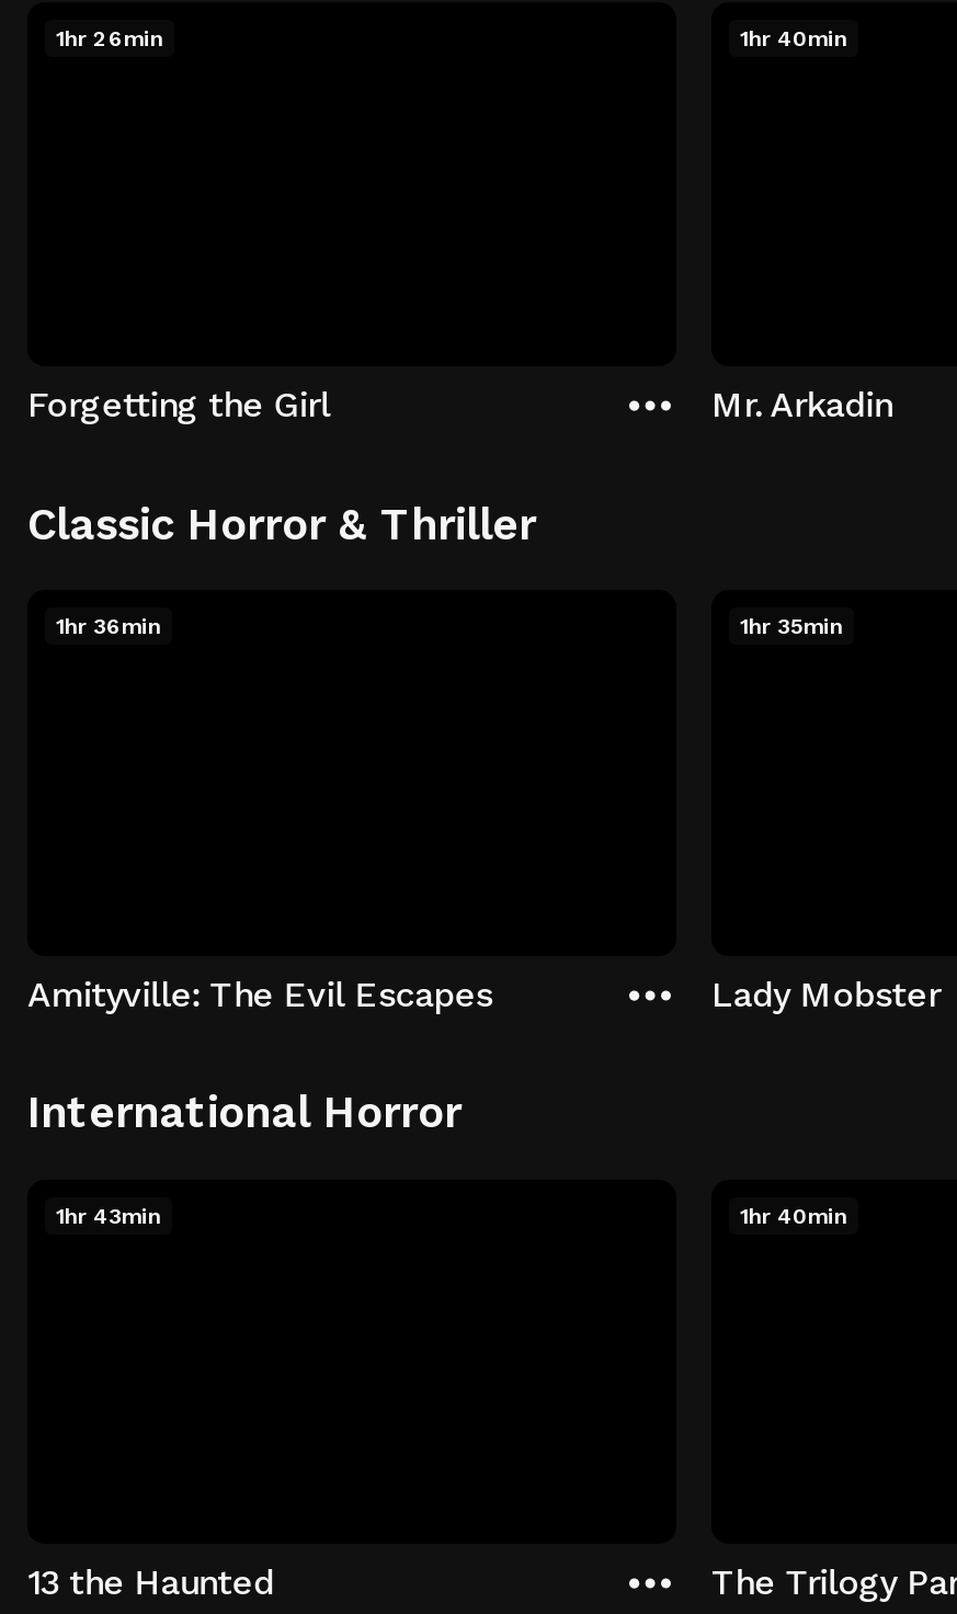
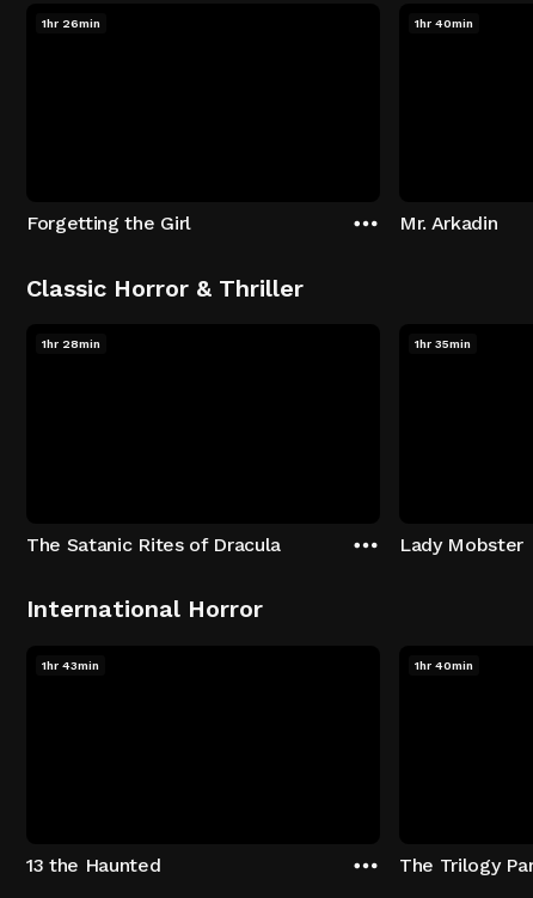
- 1hr 36min
+ 1hr 28min

- Amityville: The Evil Escapes
+ The Satanic Rites of Dracula
